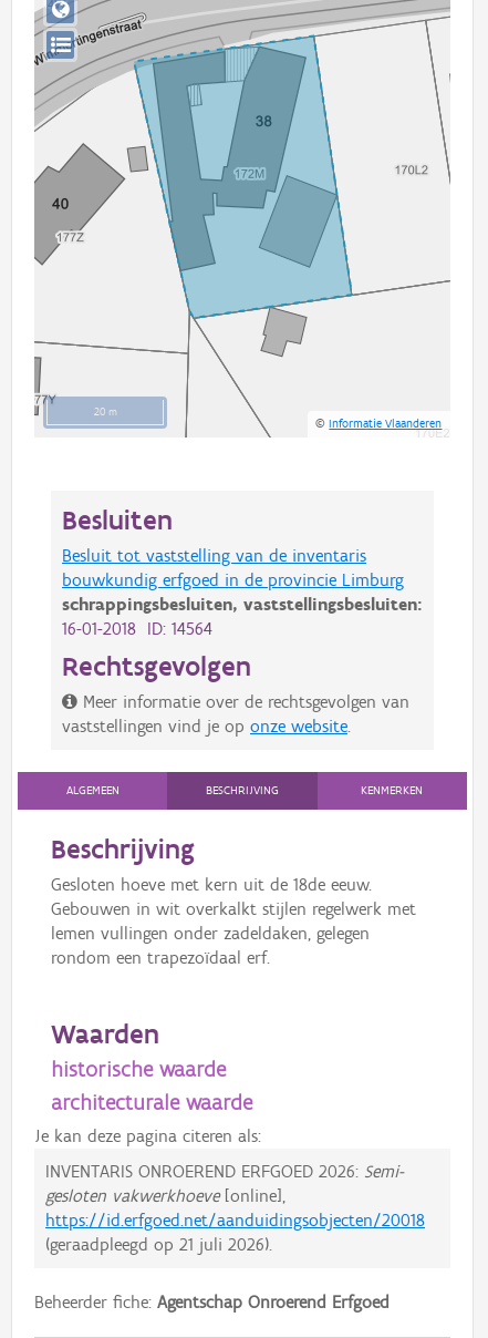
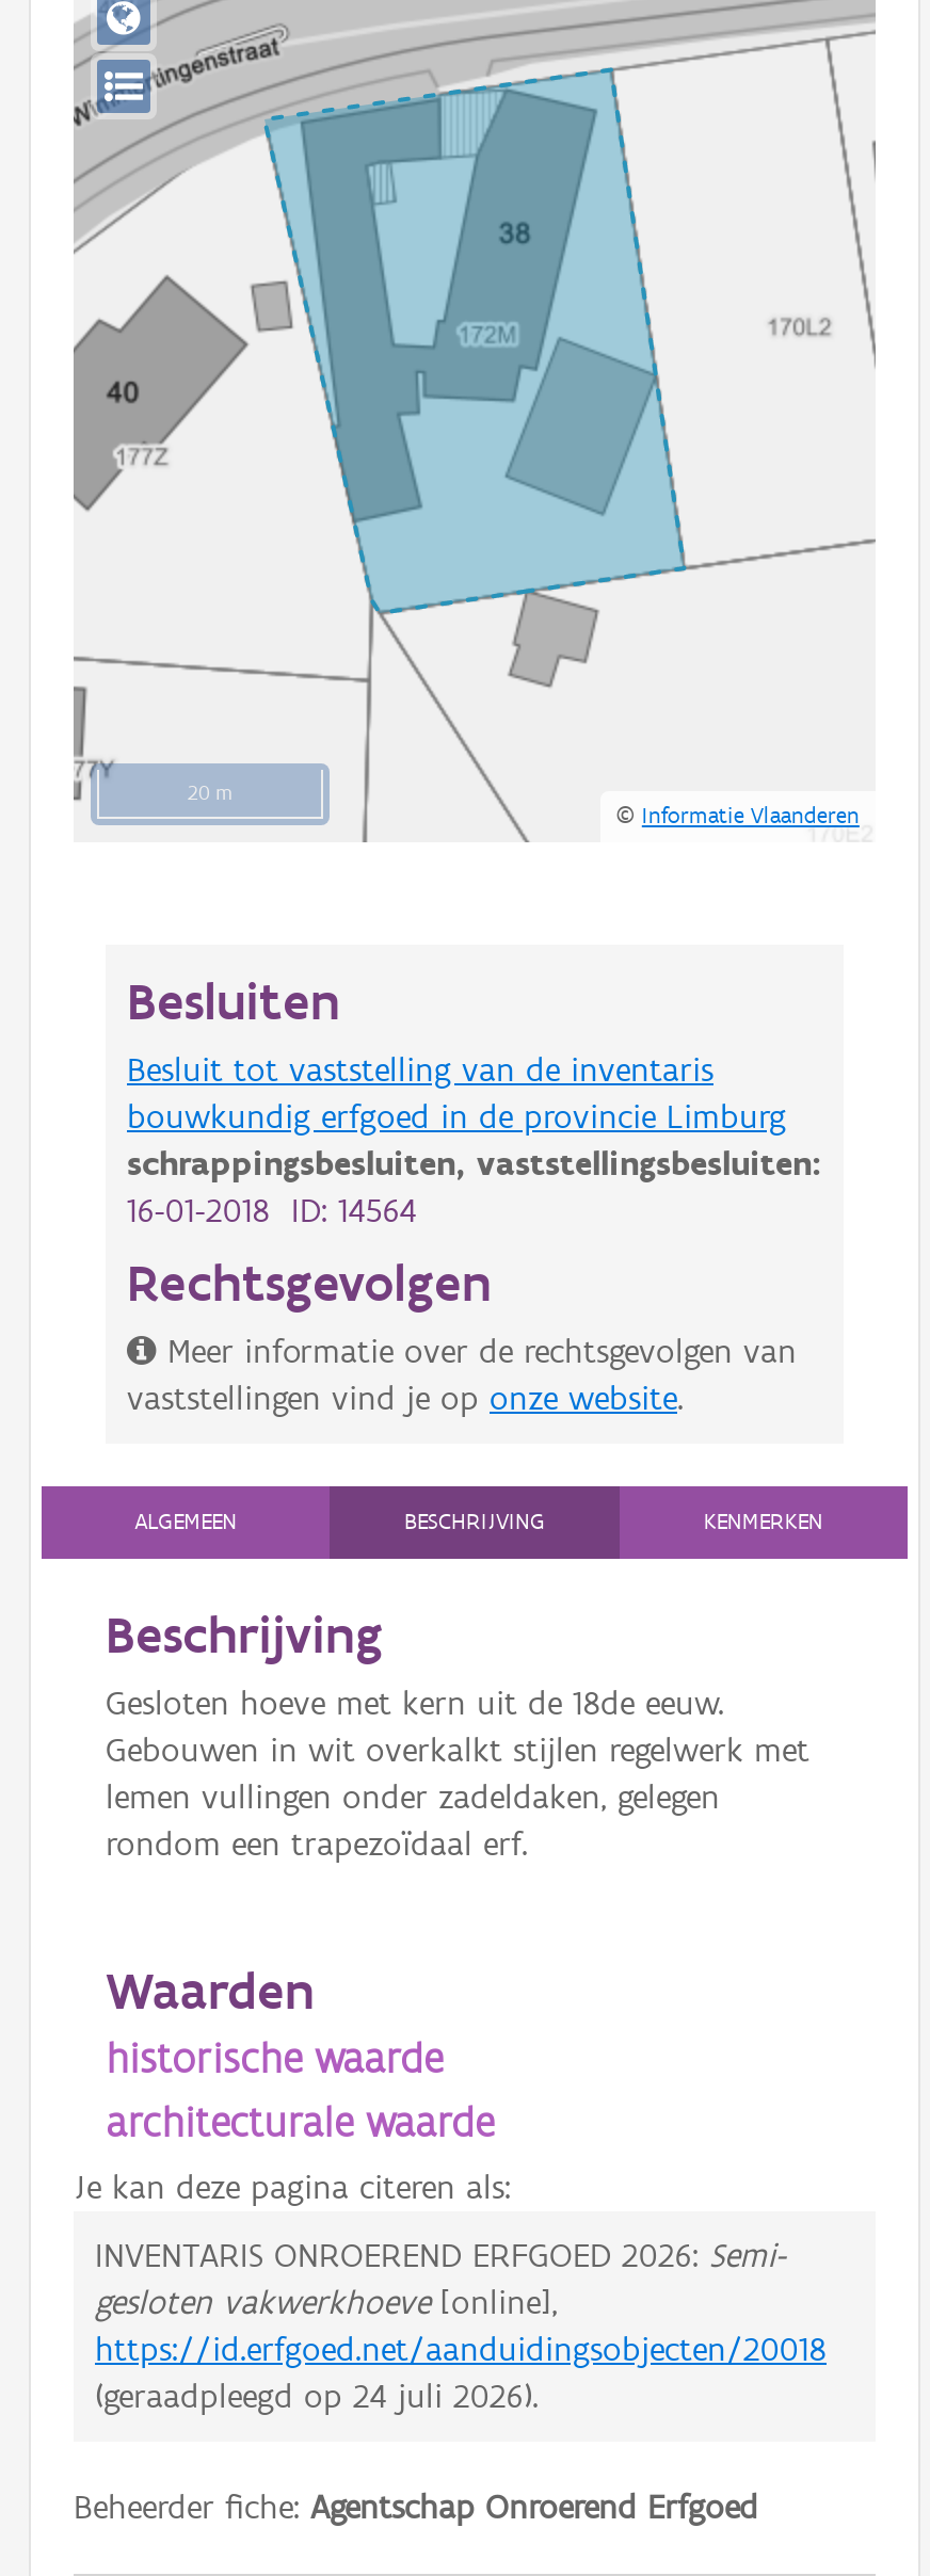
- (geraadpleegd op 21 juli 2026).
+ (geraadpleegd op 24 juli 2026).
